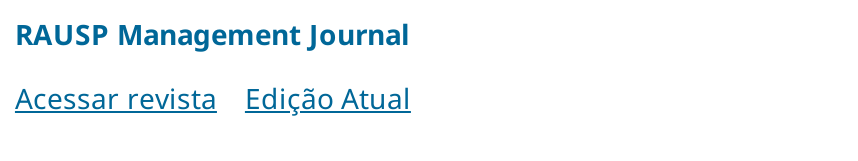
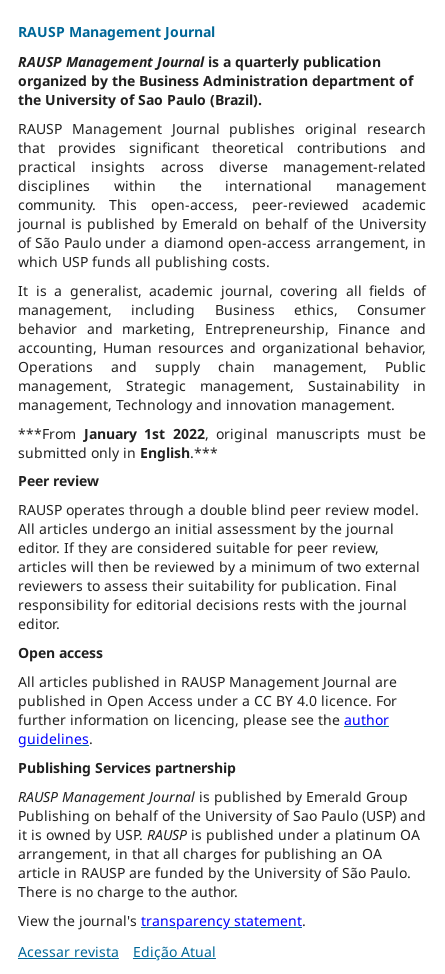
+ RAUSP Management Journal is a quarterly publication
+ organized by the Business Administration department of
+ the University of Sao Paulo (Brazil).
+ RAUSP Management Journal publishes original research
+ that provides significant theoretical contributions and
+ practical insights across diverse management-related
+ disciplines within the international management
+ community. This open-access, peer-reviewed academic
+ journal is published by Emerald on behalf of the University
+ of São Paulo under a diamond open-access arrangement, in
+ which USP funds all publishing costs.
+ It is a generalist, academic journal, covering all fields of
+ management, including Business ethics, Consumer
+ behavior and marketing, Entrepreneurship, Finance and
+ accounting, Human resources and organizational behavior,
+ Operations and supply chain management, Public
+ management, Strategic management, Sustainability in
+ management, Technology and innovation management.
+ ***From January 1st 2022, original manuscripts must be
+ submitted only in English.***
+ Peer review
+ RAUSP operates through a double blind peer review model.
+ All articles undergo an initial assessment by the journal
+ editor. If they are considered suitable for peer review,
+ articles will then be reviewed by a minimum of two external
+ reviewers to assess their suitability for publication. Final
+ responsibility for editorial decisions rests with the journal
+ editor.
+ Open access
+ All articles published in RAUSP Management Journal are
+ published in Open Access under a CC BY 4.0 licence. For
+ further information on licencing, please see the author
+ guidelines.
+ Publishing Services partnership
+ RAUSP Management Journal is published by Emerald Group
+ Publishing on behalf of the University of Sao Paulo (USP) and
+ it is owned by USP. RAUSP is published under a platinum OA
+ arrangement, in that all charges for publishing an OA
+ article in RAUSP are funded by the University of São Paulo.
+ There is no charge to the author.
+ View the journal's transparency statement.
